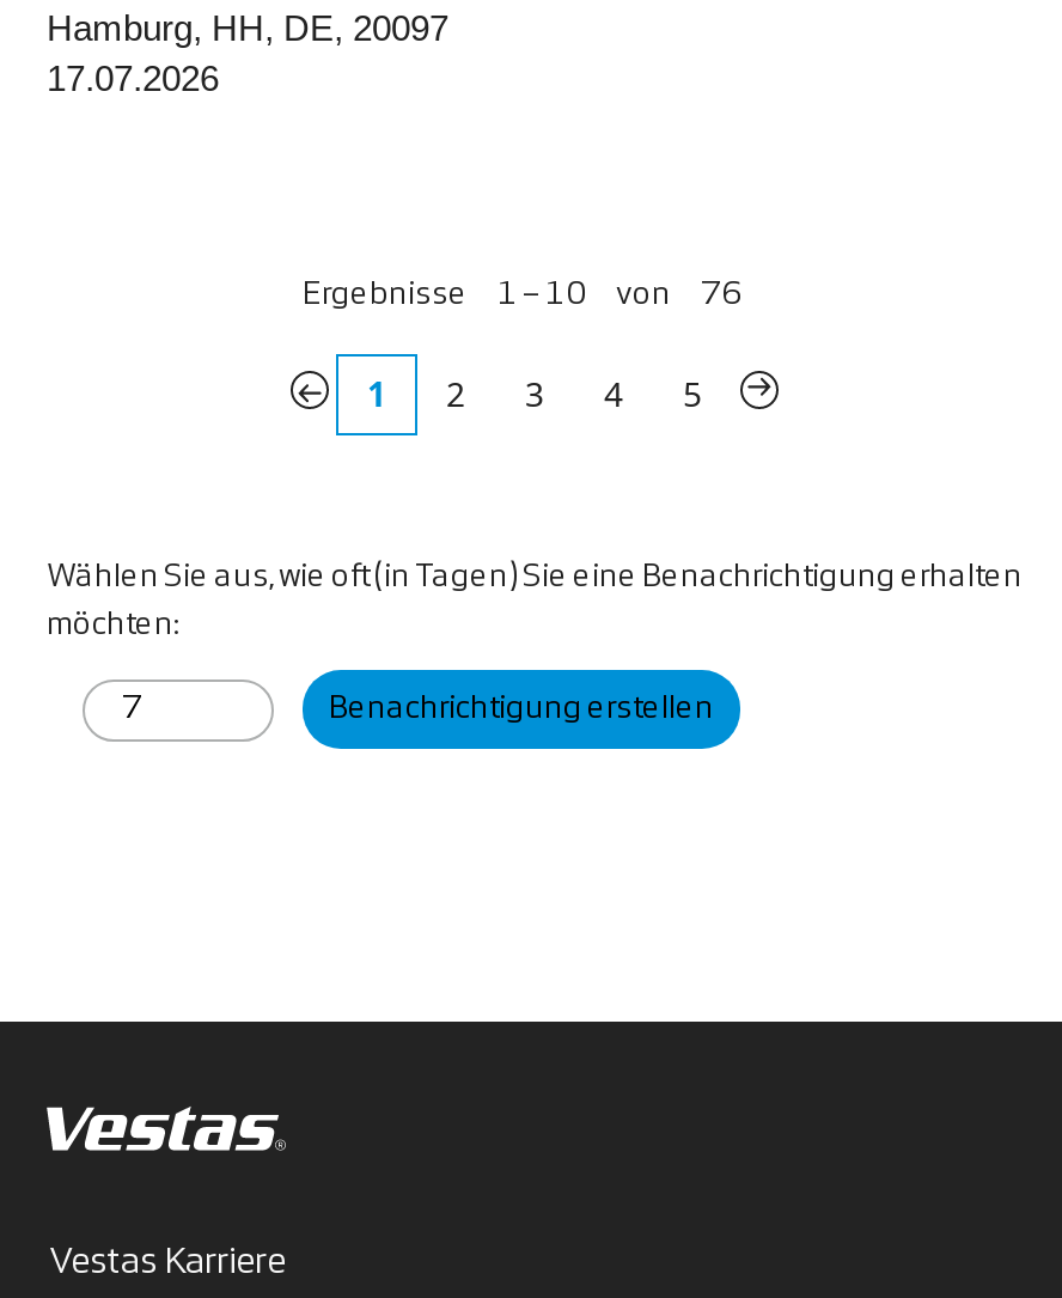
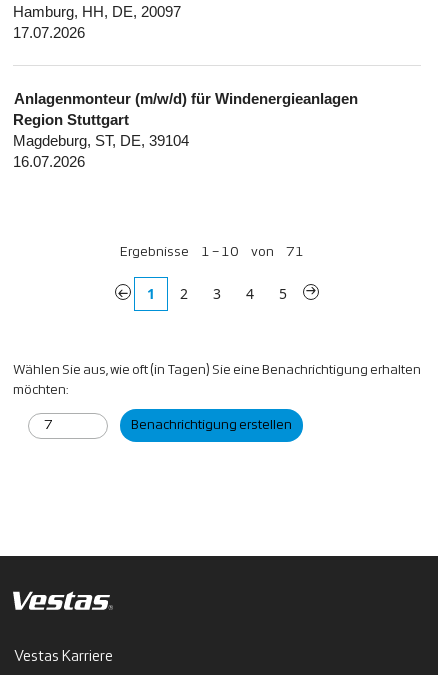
+ Anlagenmonteur (m/w/d) für Windenergieanlagen
+ Region Stuttgart
+ Magdeburg, ST, DE, 39104
+ 16.07.2026

- Ergebnisse 1 – 10 von 76
+ Ergebnisse 1 – 10 von 71
